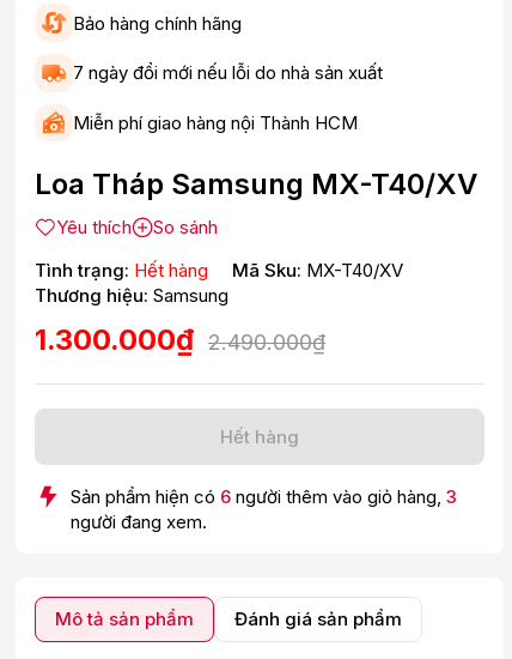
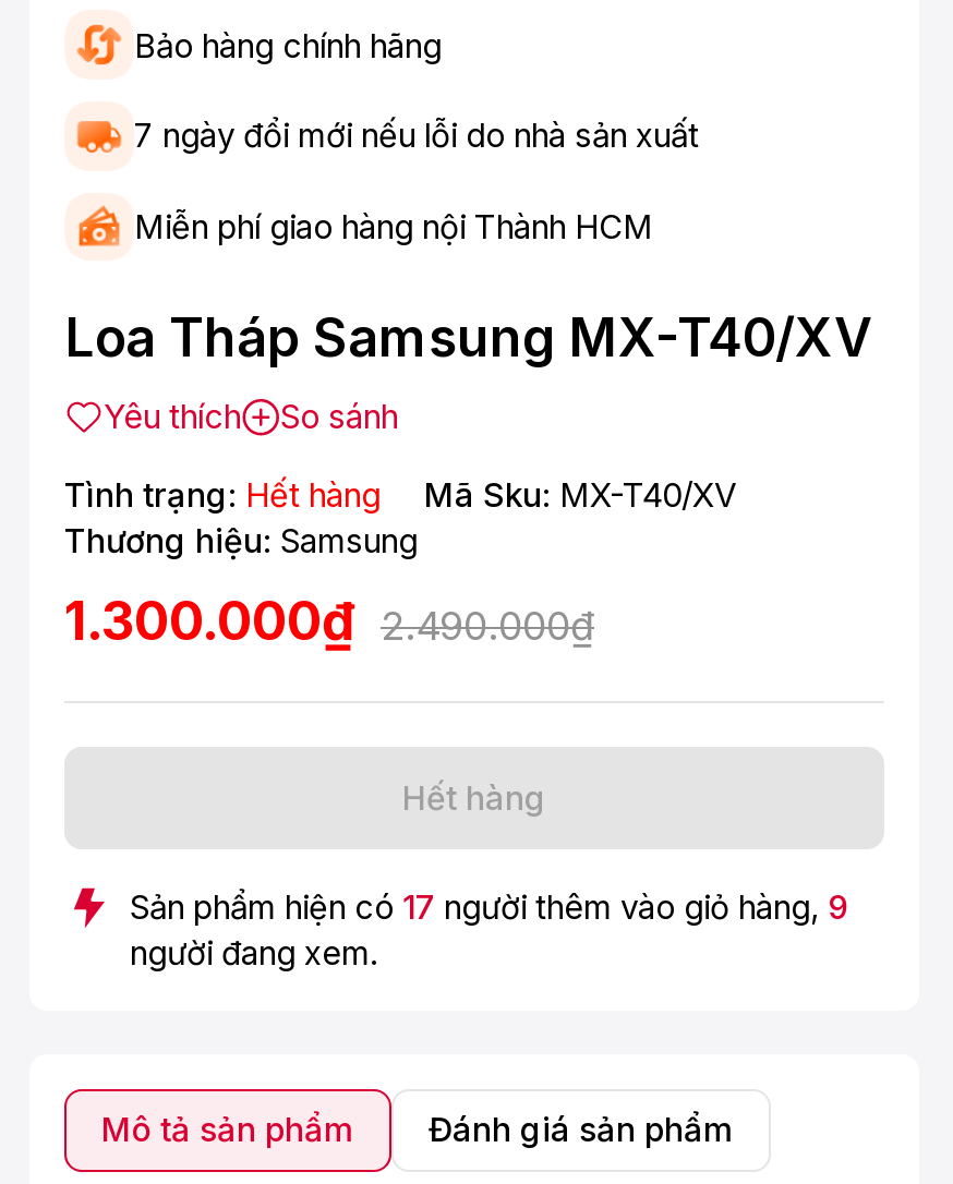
- Sản phẩm hiện có 6 người thêm vào giỏ hàng, 3
+ Sản phẩm hiện có 17 người thêm vào giỏ hàng, 9
